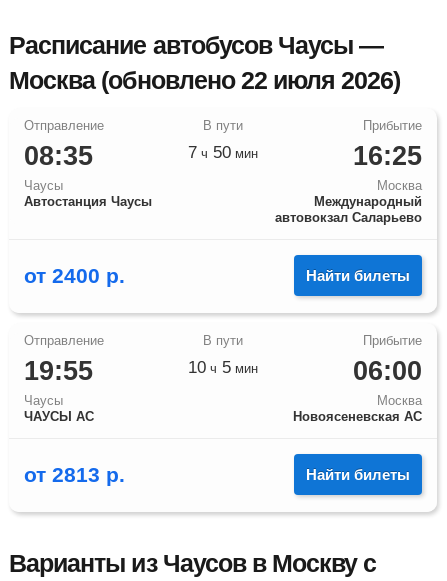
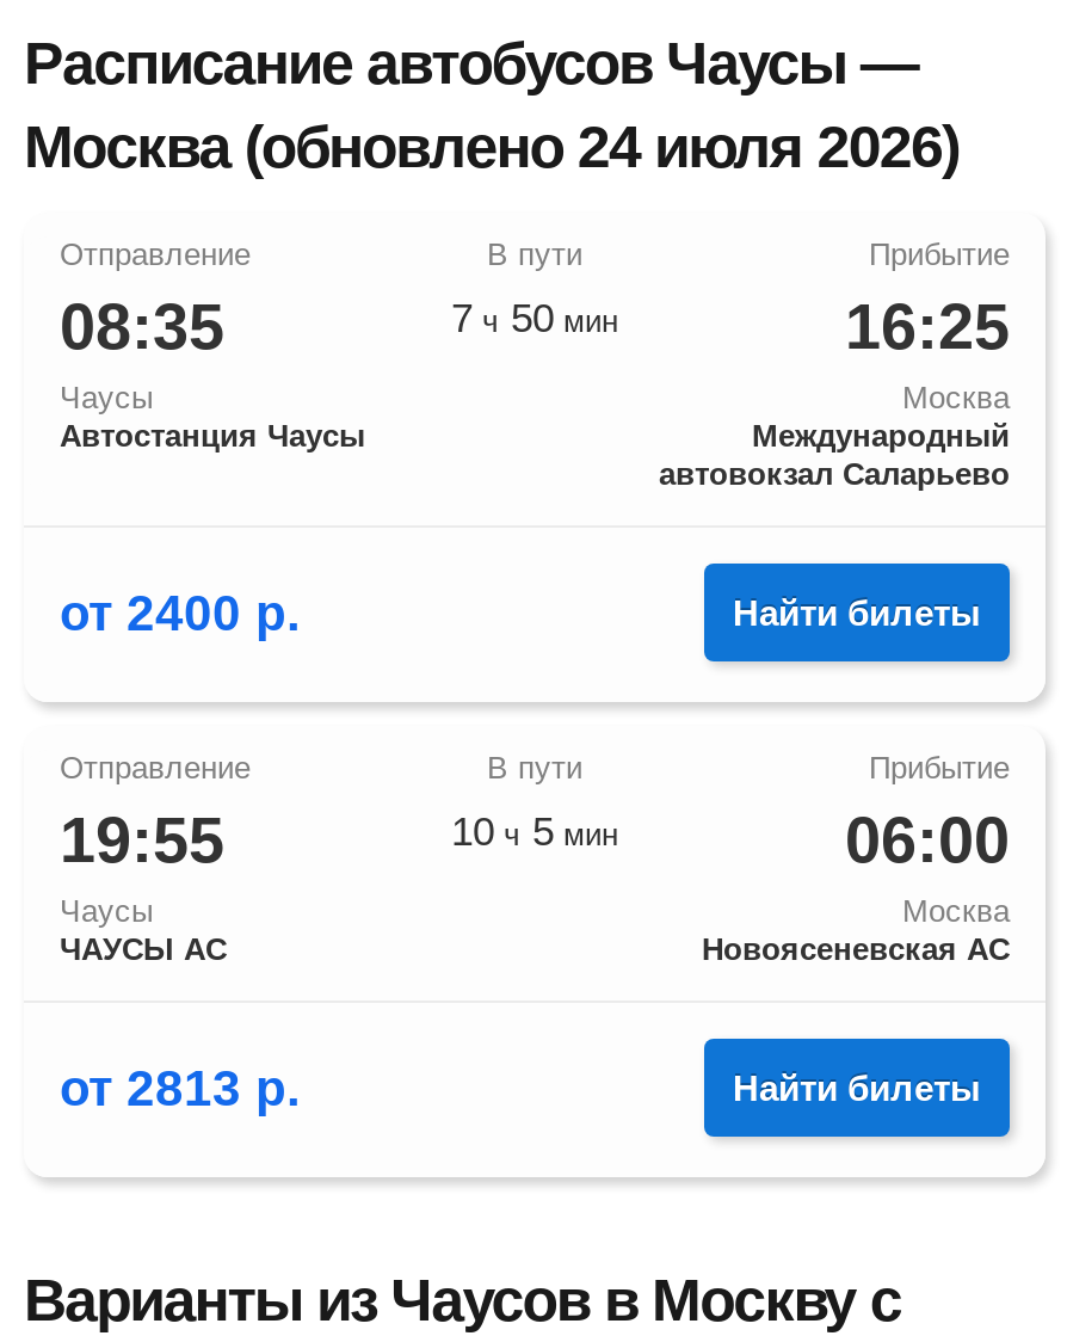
- Москва (обновлено 22 июля 2026)
+ Москва (обновлено 24 июля 2026)
